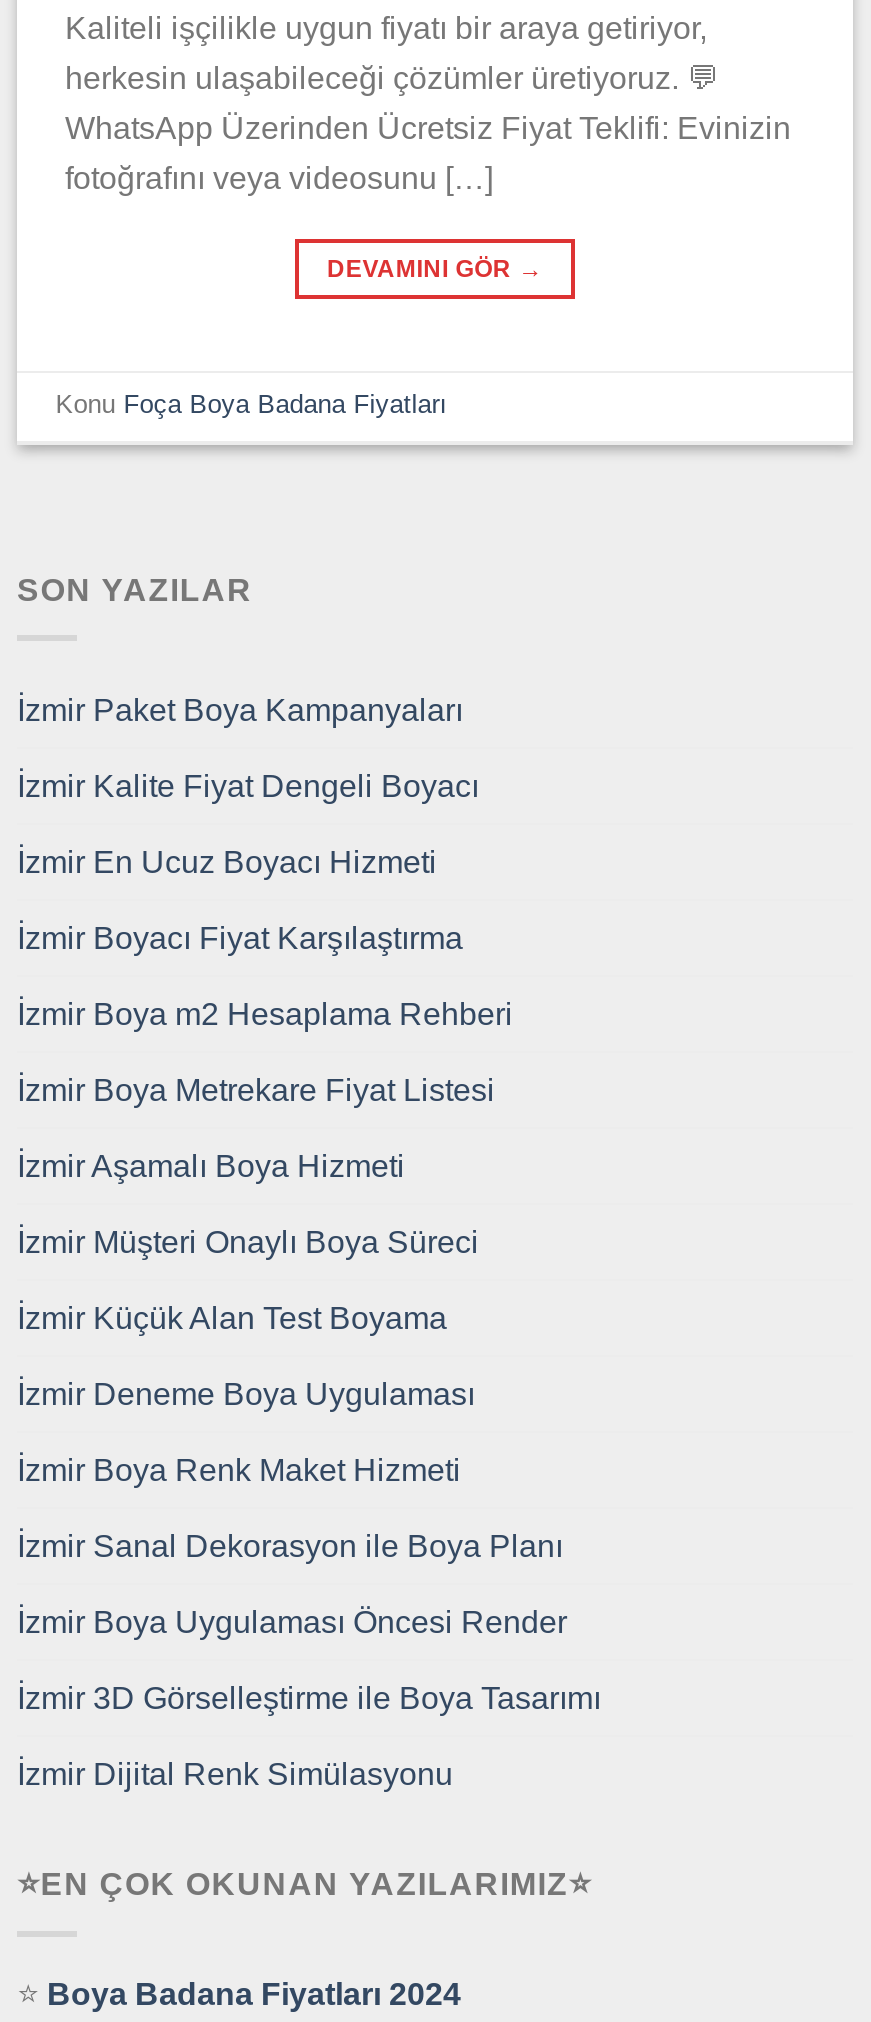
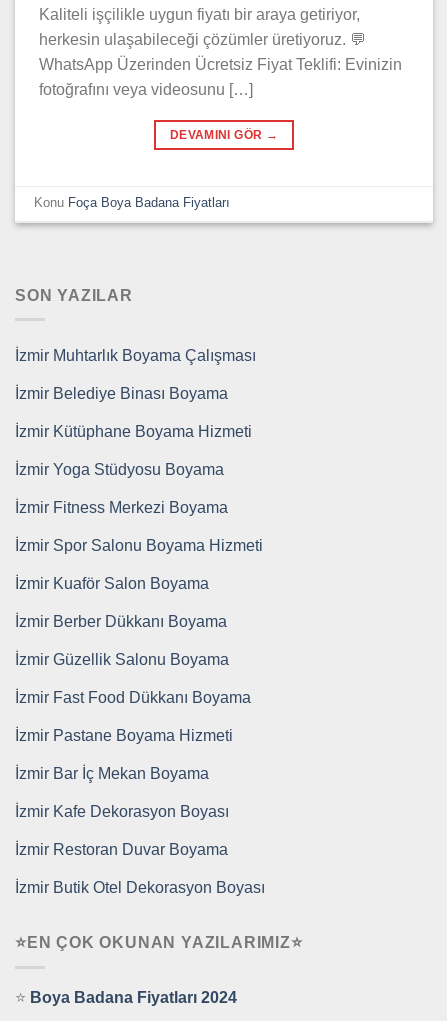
- İzmir Paket Boya Kampanyaları
+ İzmir Muhtarlık Boyama Çalışması

- İzmir Kalite Fiyat Dengeli Boyacı
+ İzmir Belediye Binası Boyama

- İzmir En Ucuz Boyacı Hizmeti
+ İzmir Kütüphane Boyama Hizmeti

- İzmir Boyacı Fiyat Karşılaştırma
+ İzmir Yoga Stüdyosu Boyama

- İzmir Boya m2 Hesaplama Rehberi
+ İzmir Fitness Merkezi Boyama

- İzmir Boya Metrekare Fiyat Listesi
+ İzmir Spor Salonu Boyama Hizmeti

- İzmir Aşamalı Boya Hizmeti
+ İzmir Kuaför Salon Boyama

- İzmir Müşteri Onaylı Boya Süreci
+ İzmir Berber Dükkanı Boyama

- İzmir Küçük Alan Test Boyama
+ İzmir Güzellik Salonu Boyama

- İzmir Deneme Boya Uygulaması
+ İzmir Fast Food Dükkanı Boyama

- İzmir Boya Renk Maket Hizmeti
+ İzmir Pastane Boyama Hizmeti

- İzmir Sanal Dekorasyon ile Boya Planı
+ İzmir Bar İç Mekan Boyama

- İzmir Boya Uygulaması Öncesi Render
+ İzmir Kafe Dekorasyon Boyası

- İzmir 3D Görselleştirme ile Boya Tasarımı
+ İzmir Restoran Duvar Boyama

- İzmir Dijital Renk Simülasyonu
+ İzmir Butik Otel Dekorasyon Boyası
